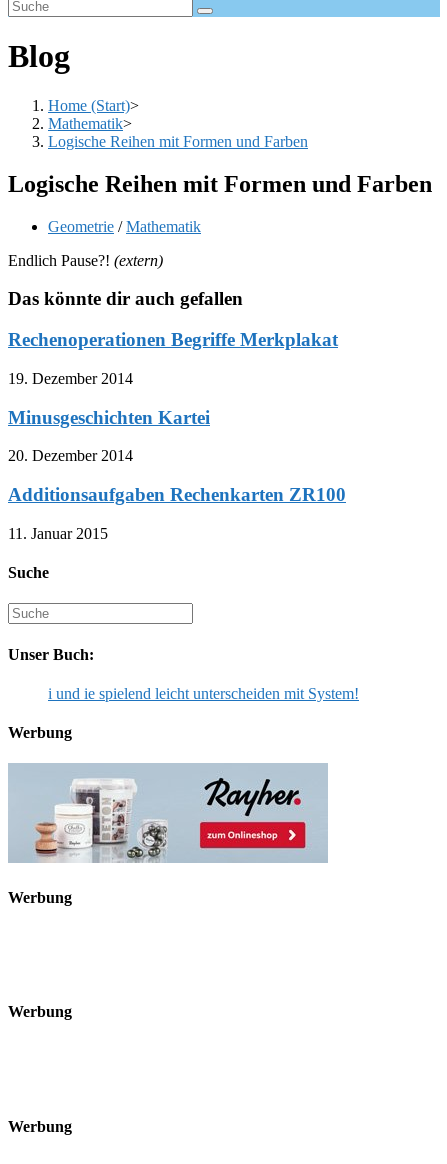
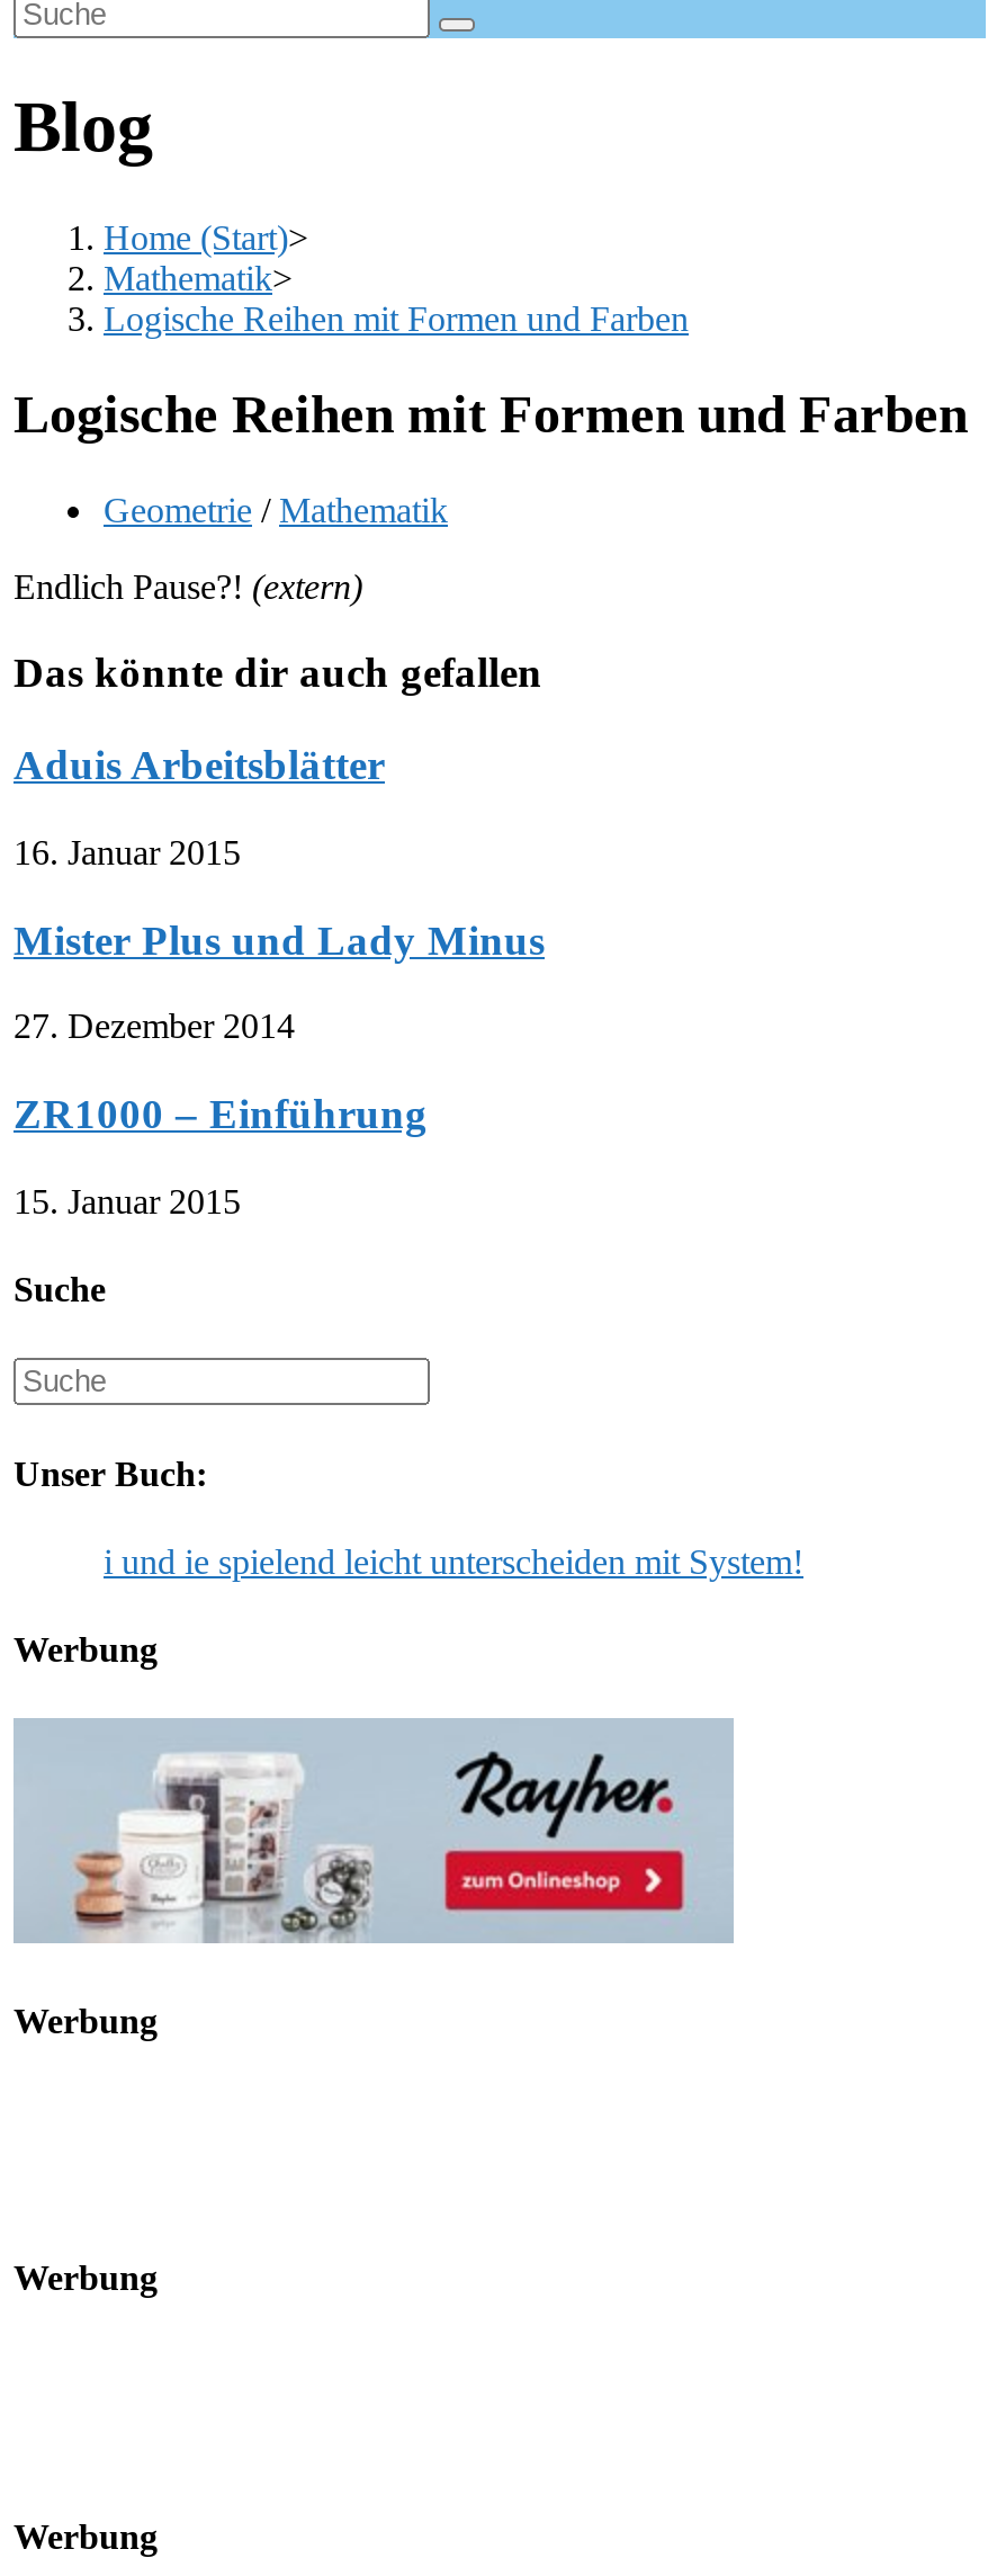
- Rechenoperationen Begriffe Merkplakat
+ Aduis Arbeitsblätter

- 19. Dezember 2014
+ 16. Januar 2015

- Minusgeschichten Kartei
+ Mister Plus und Lady Minus

- 20. Dezember 2014
+ 27. Dezember 2014

- Additionsaufgaben Rechenkarten ZR100
+ ZR1000 – Einführung

- 11. Januar 2015
+ 15. Januar 2015
